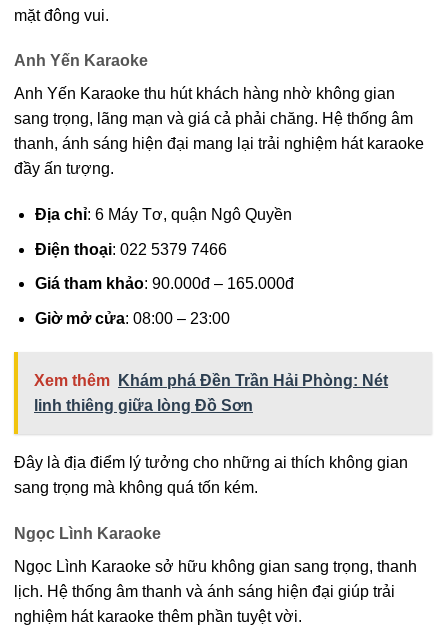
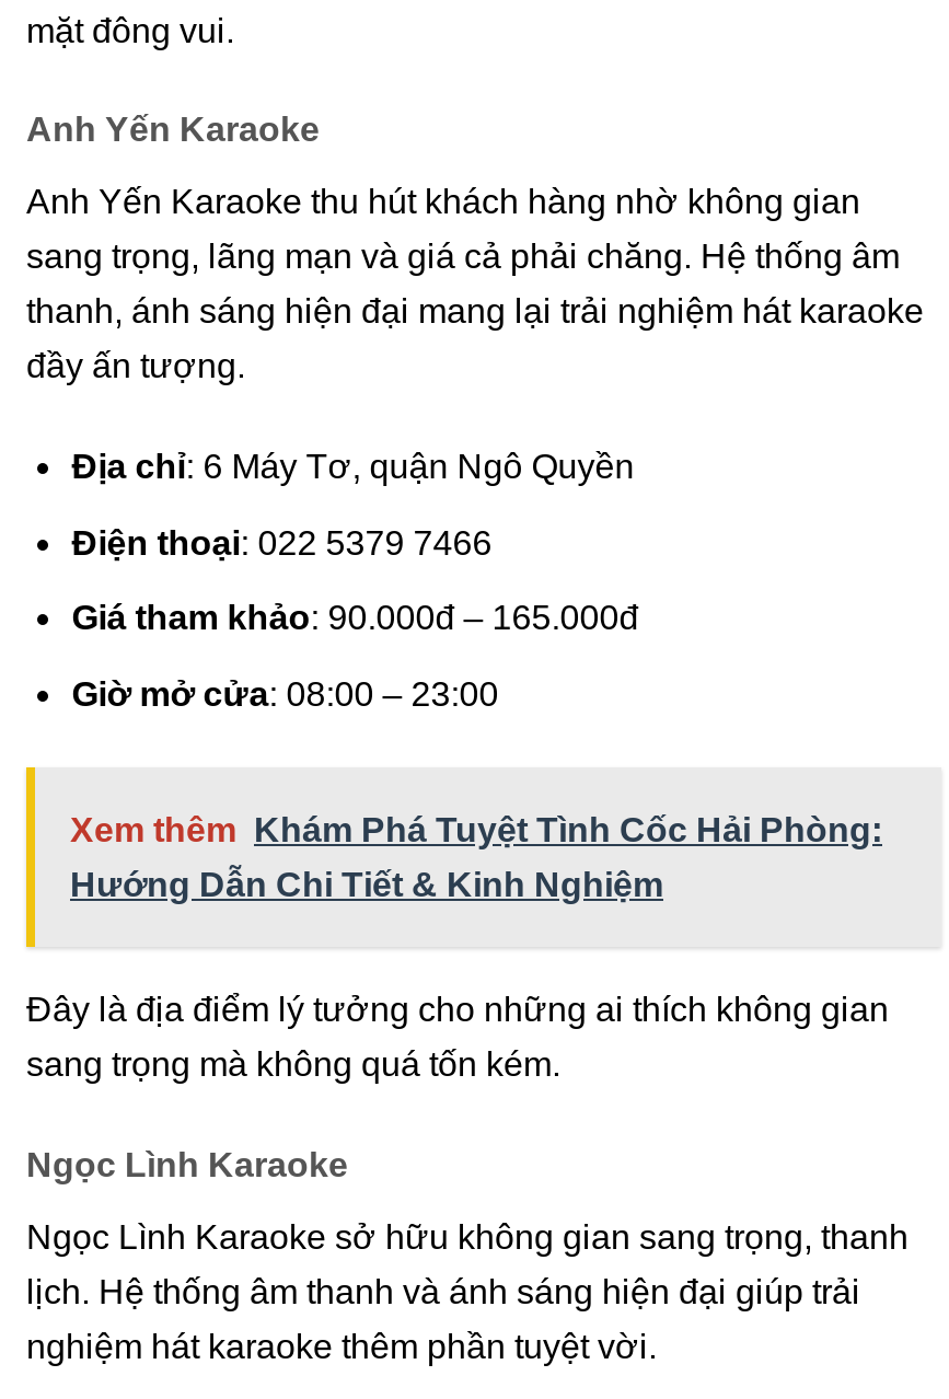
- Xem thêm Khám phá Đền Trần Hải Phòng: Nét
+ Xem thêm Khám Phá Tuyệt Tình Cốc Hải Phòng:

- linh thiêng giữa lòng Đồ Sơn
+ Hướng Dẫn Chi Tiết & Kinh Nghiệm
